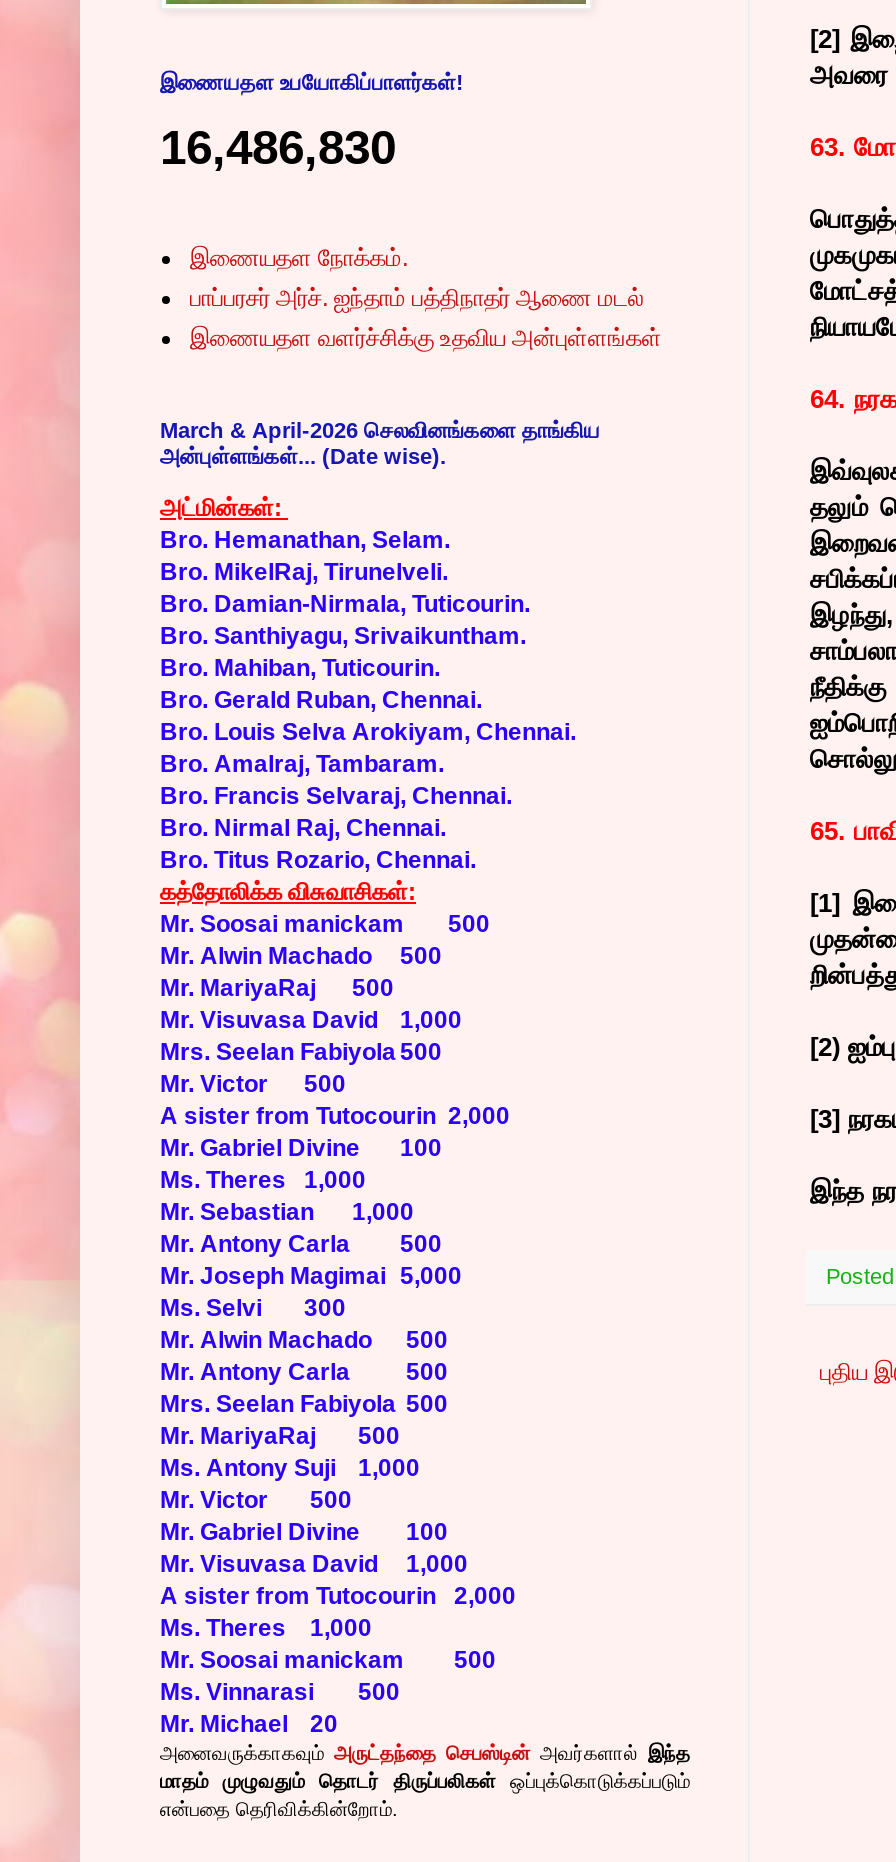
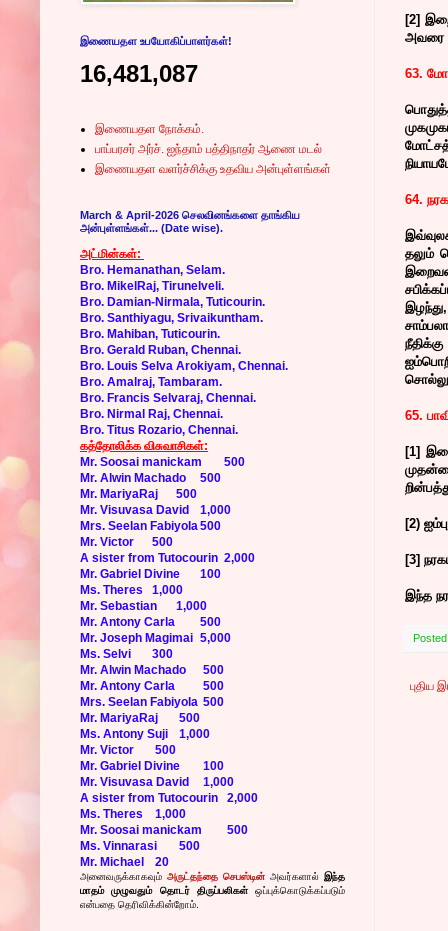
- 16,486,830
+ 16,481,087
